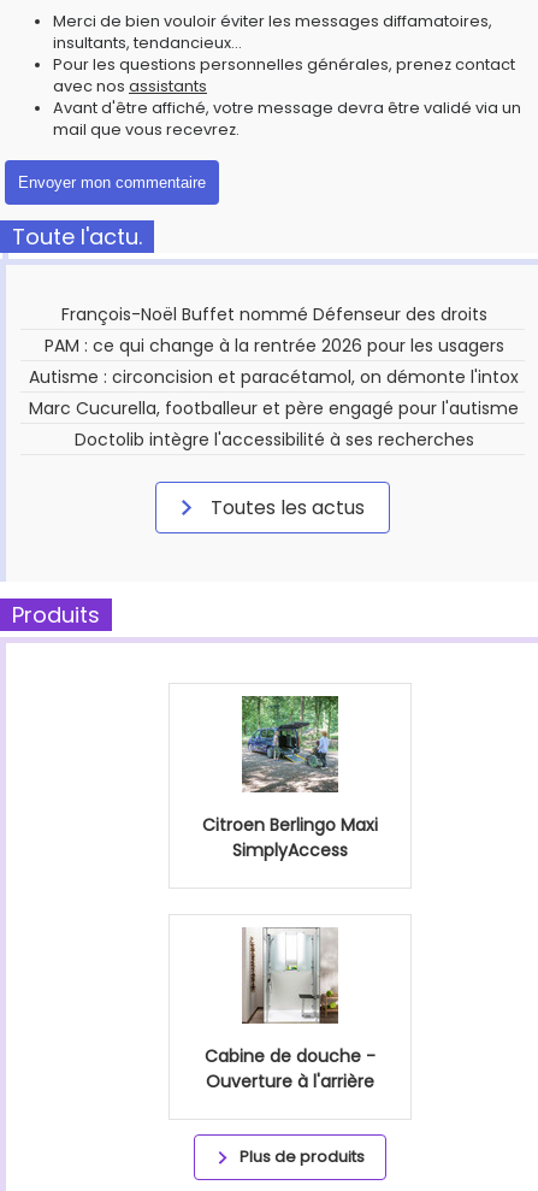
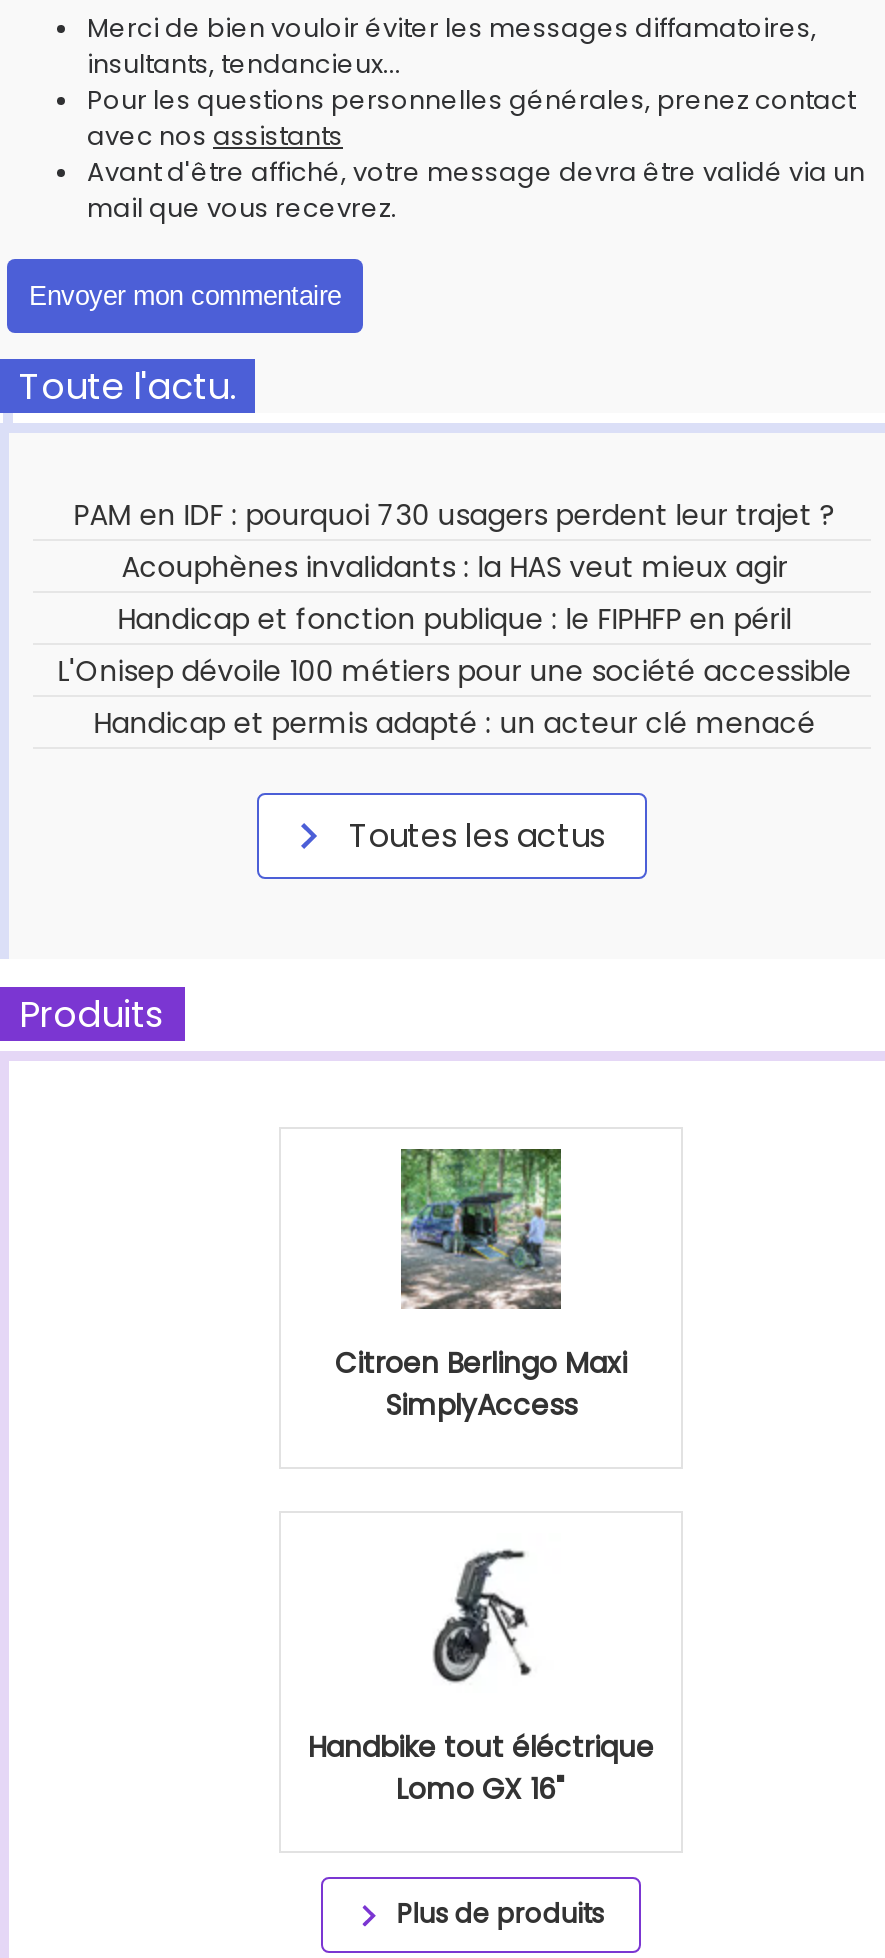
- François-Noël Buffet nommé Défenseur des droits
- PAM : ce qui change à la rentrée 2026 pour les usagers
- Autisme : circoncision et paracétamol, on démonte l'intox
- Marc Cucurella, footballeur et père engagé pour l'autisme
- Doctolib intègre l'accessibilité à ses recherches
+ PAM en IDF : pourquoi 730 usagers perdent leur trajet ?
+ Acouphènes invalidants : la HAS veut mieux agir
+ Handicap et fonction publique : le FIPHFP en péril
+ L'Onisep dévoile 100 métiers pour une société accessible
+ Handicap et permis adapté : un acteur clé menacé

- [image]
- Cabine de douche -
- Ouverture à l'arrière
+ [image]
+ Handbike tout éléctrique
+ Lomo GX 16"
